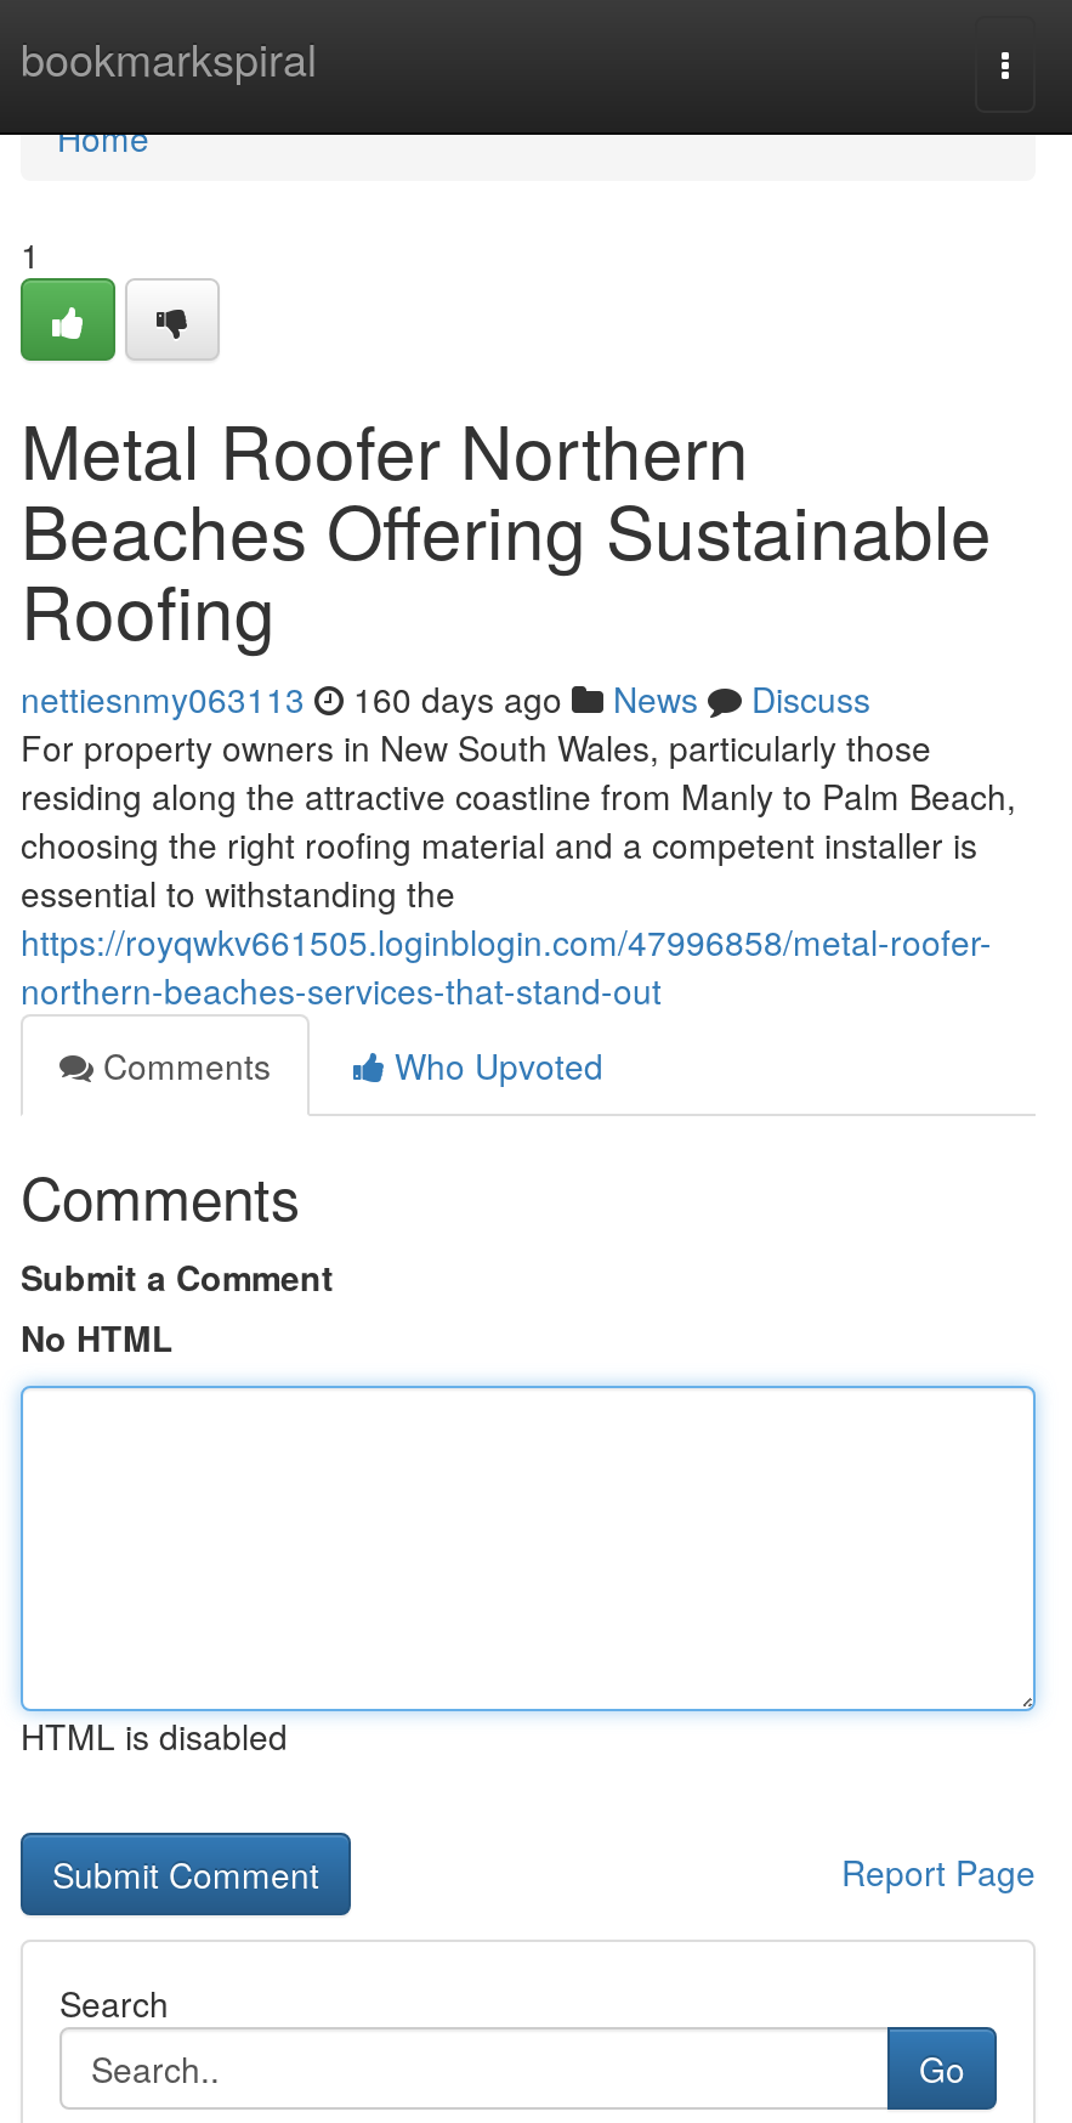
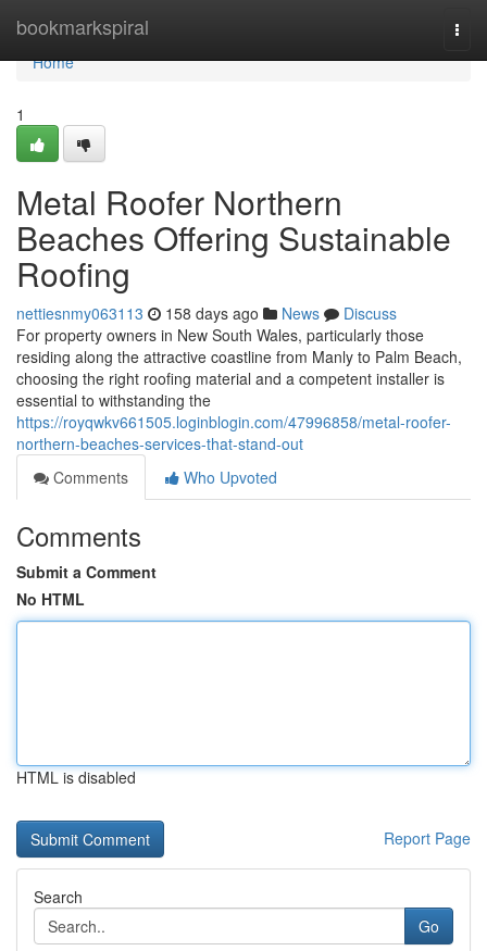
- nettiesnmy063113 160 days ago News Discuss
+ nettiesnmy063113 158 days ago News Discuss
